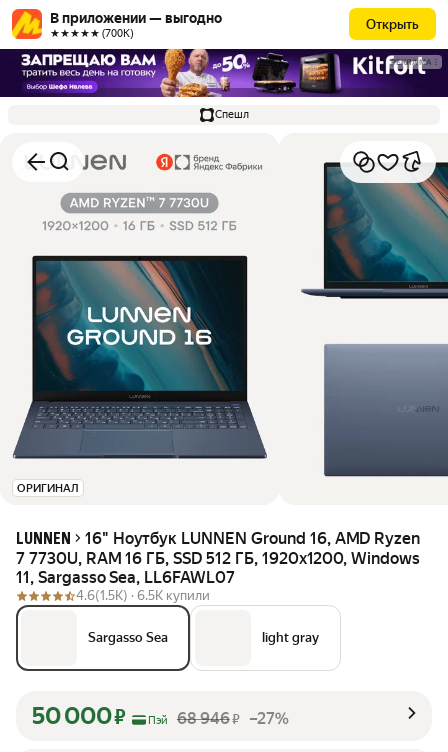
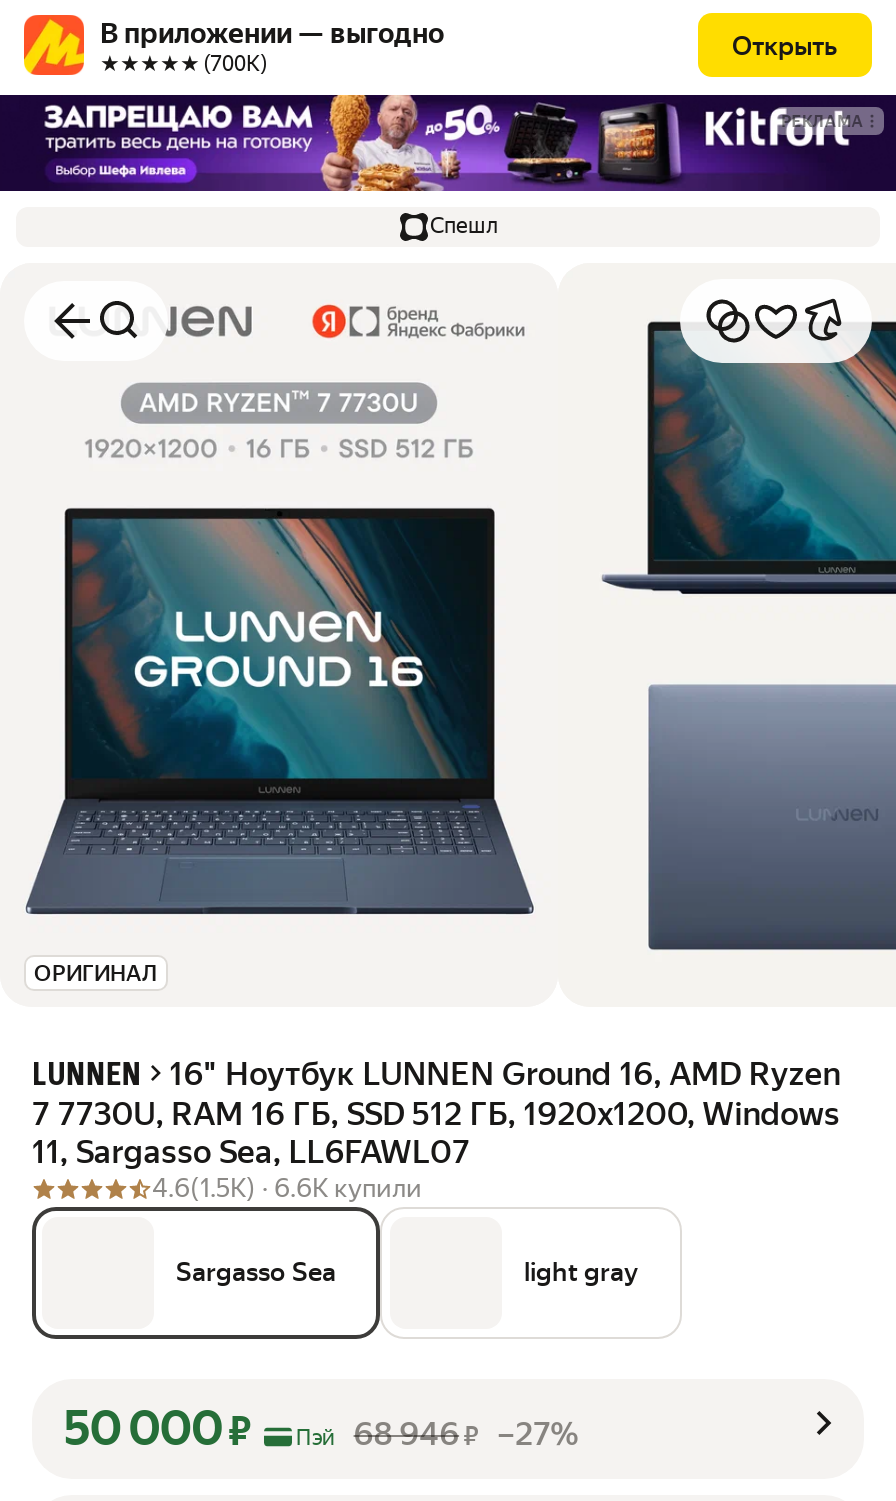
- 4.6(1.5K) · 6.5K купили
+ 4.6(1.5K) · 6.6K купили
